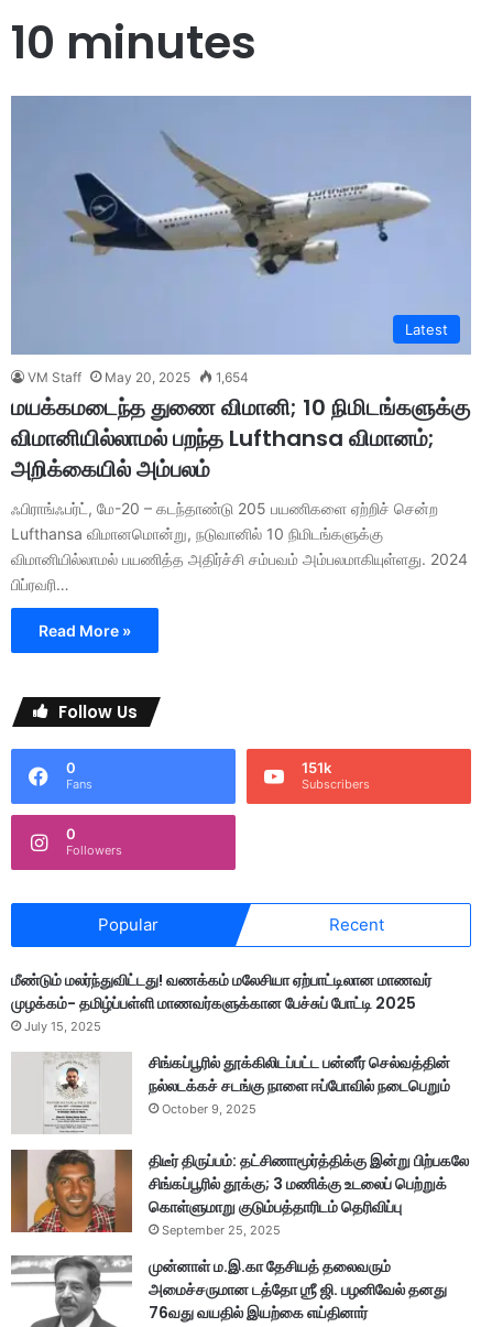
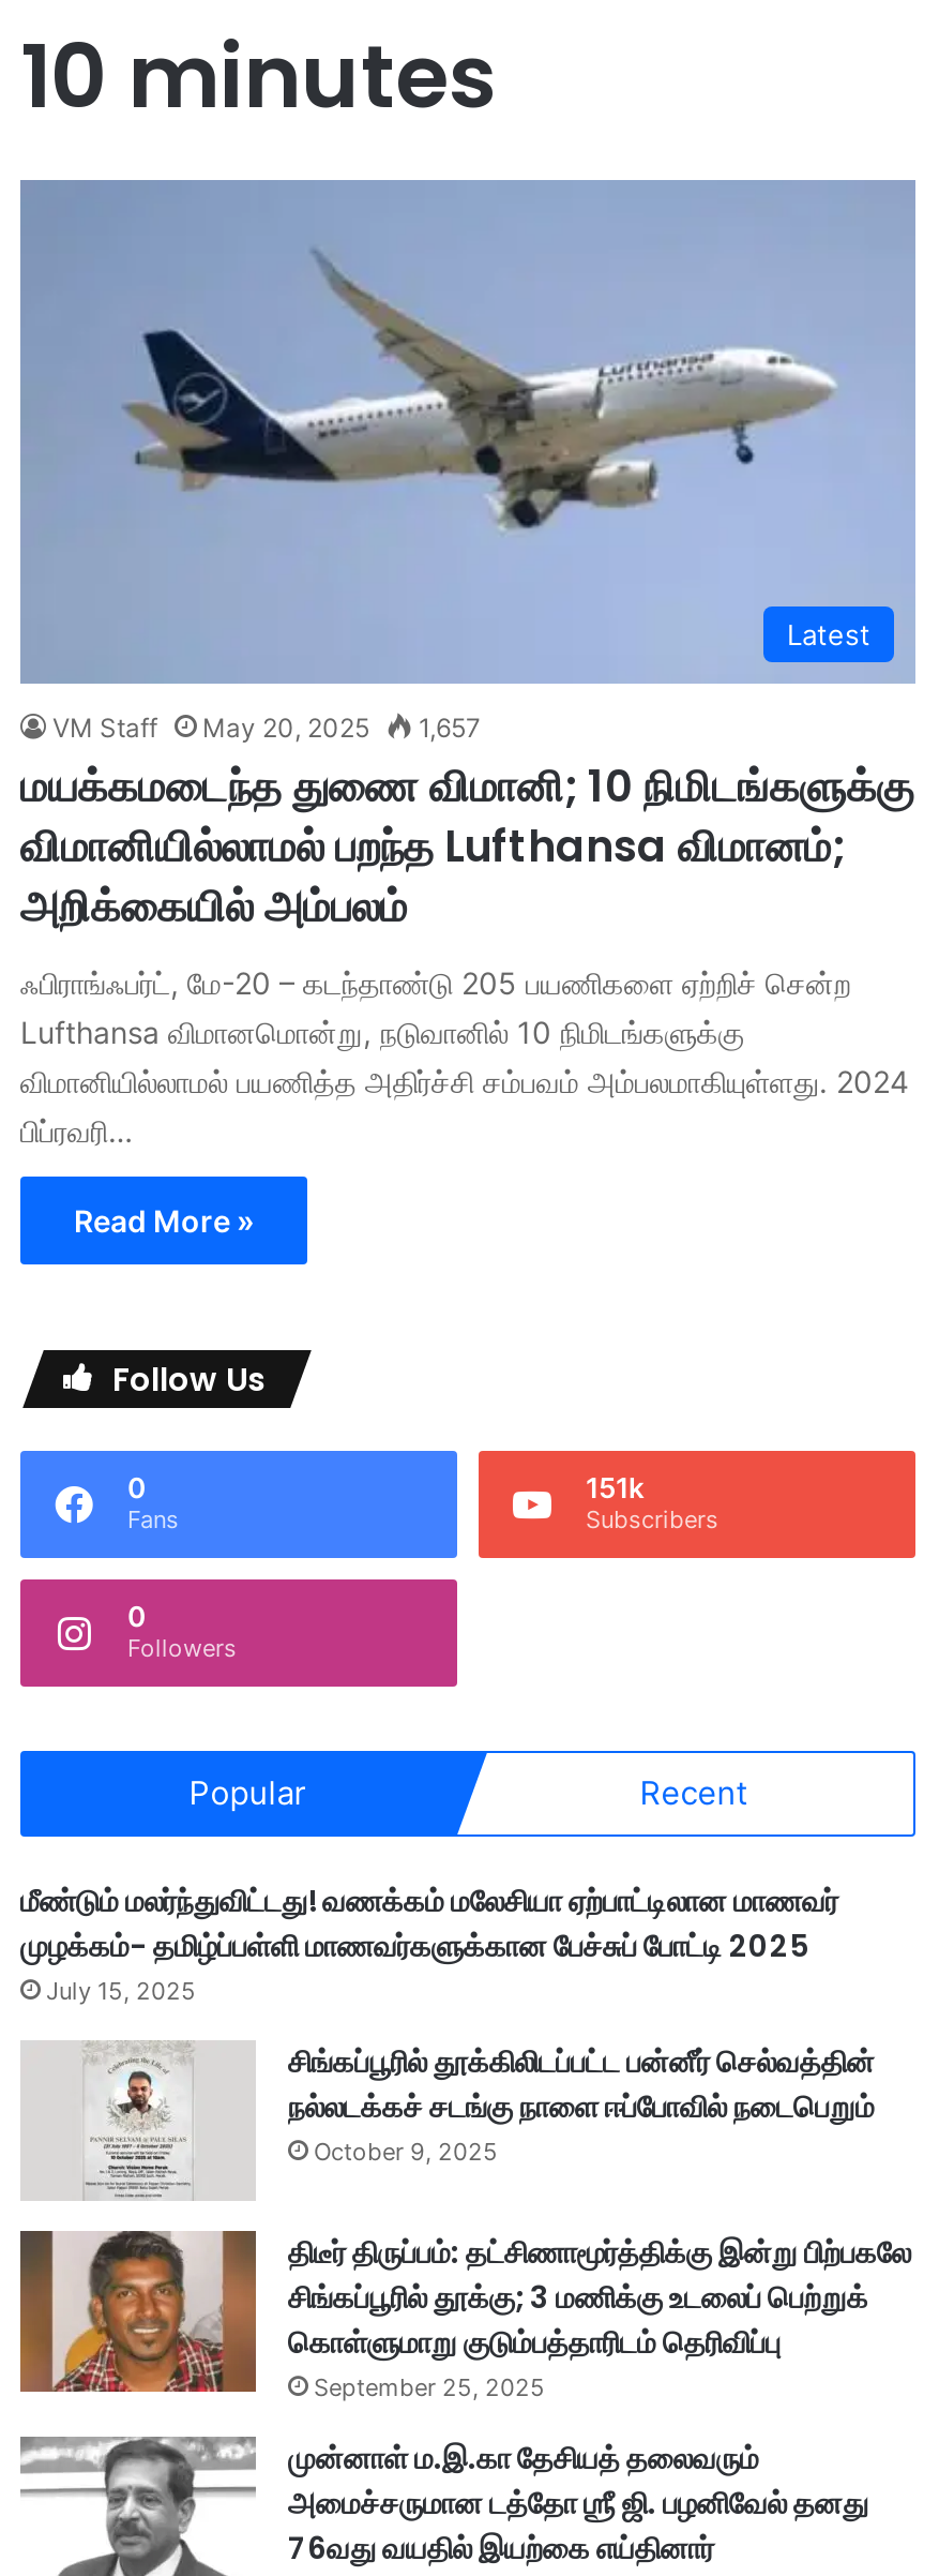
- VM Staff May 20, 2025 1,654
+ VM Staff May 20, 2025 1,657
